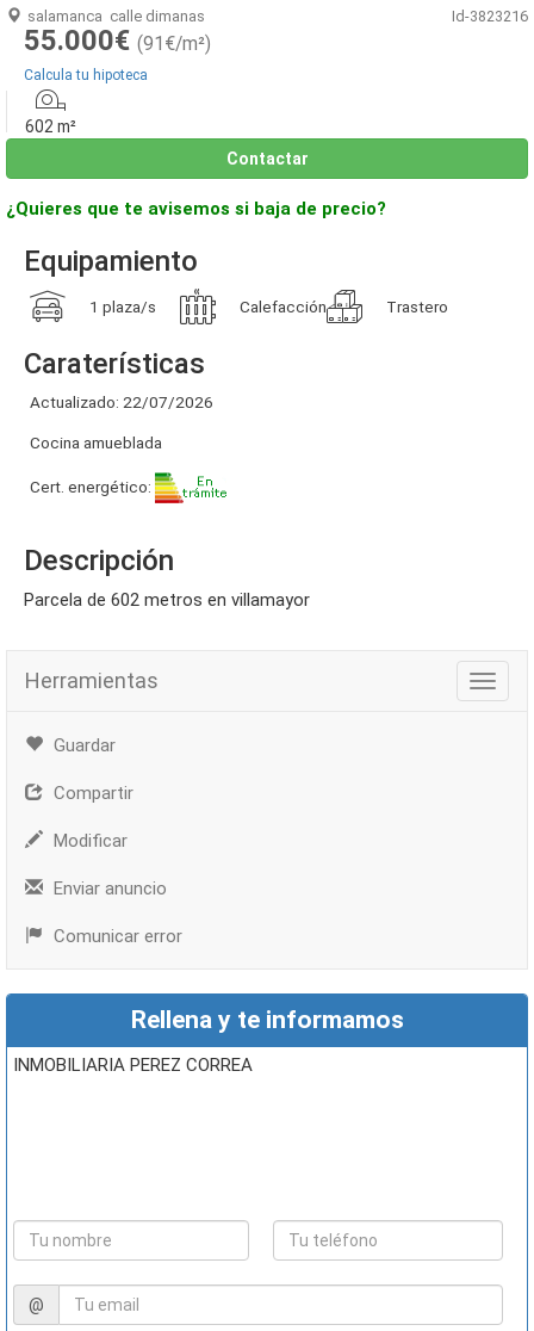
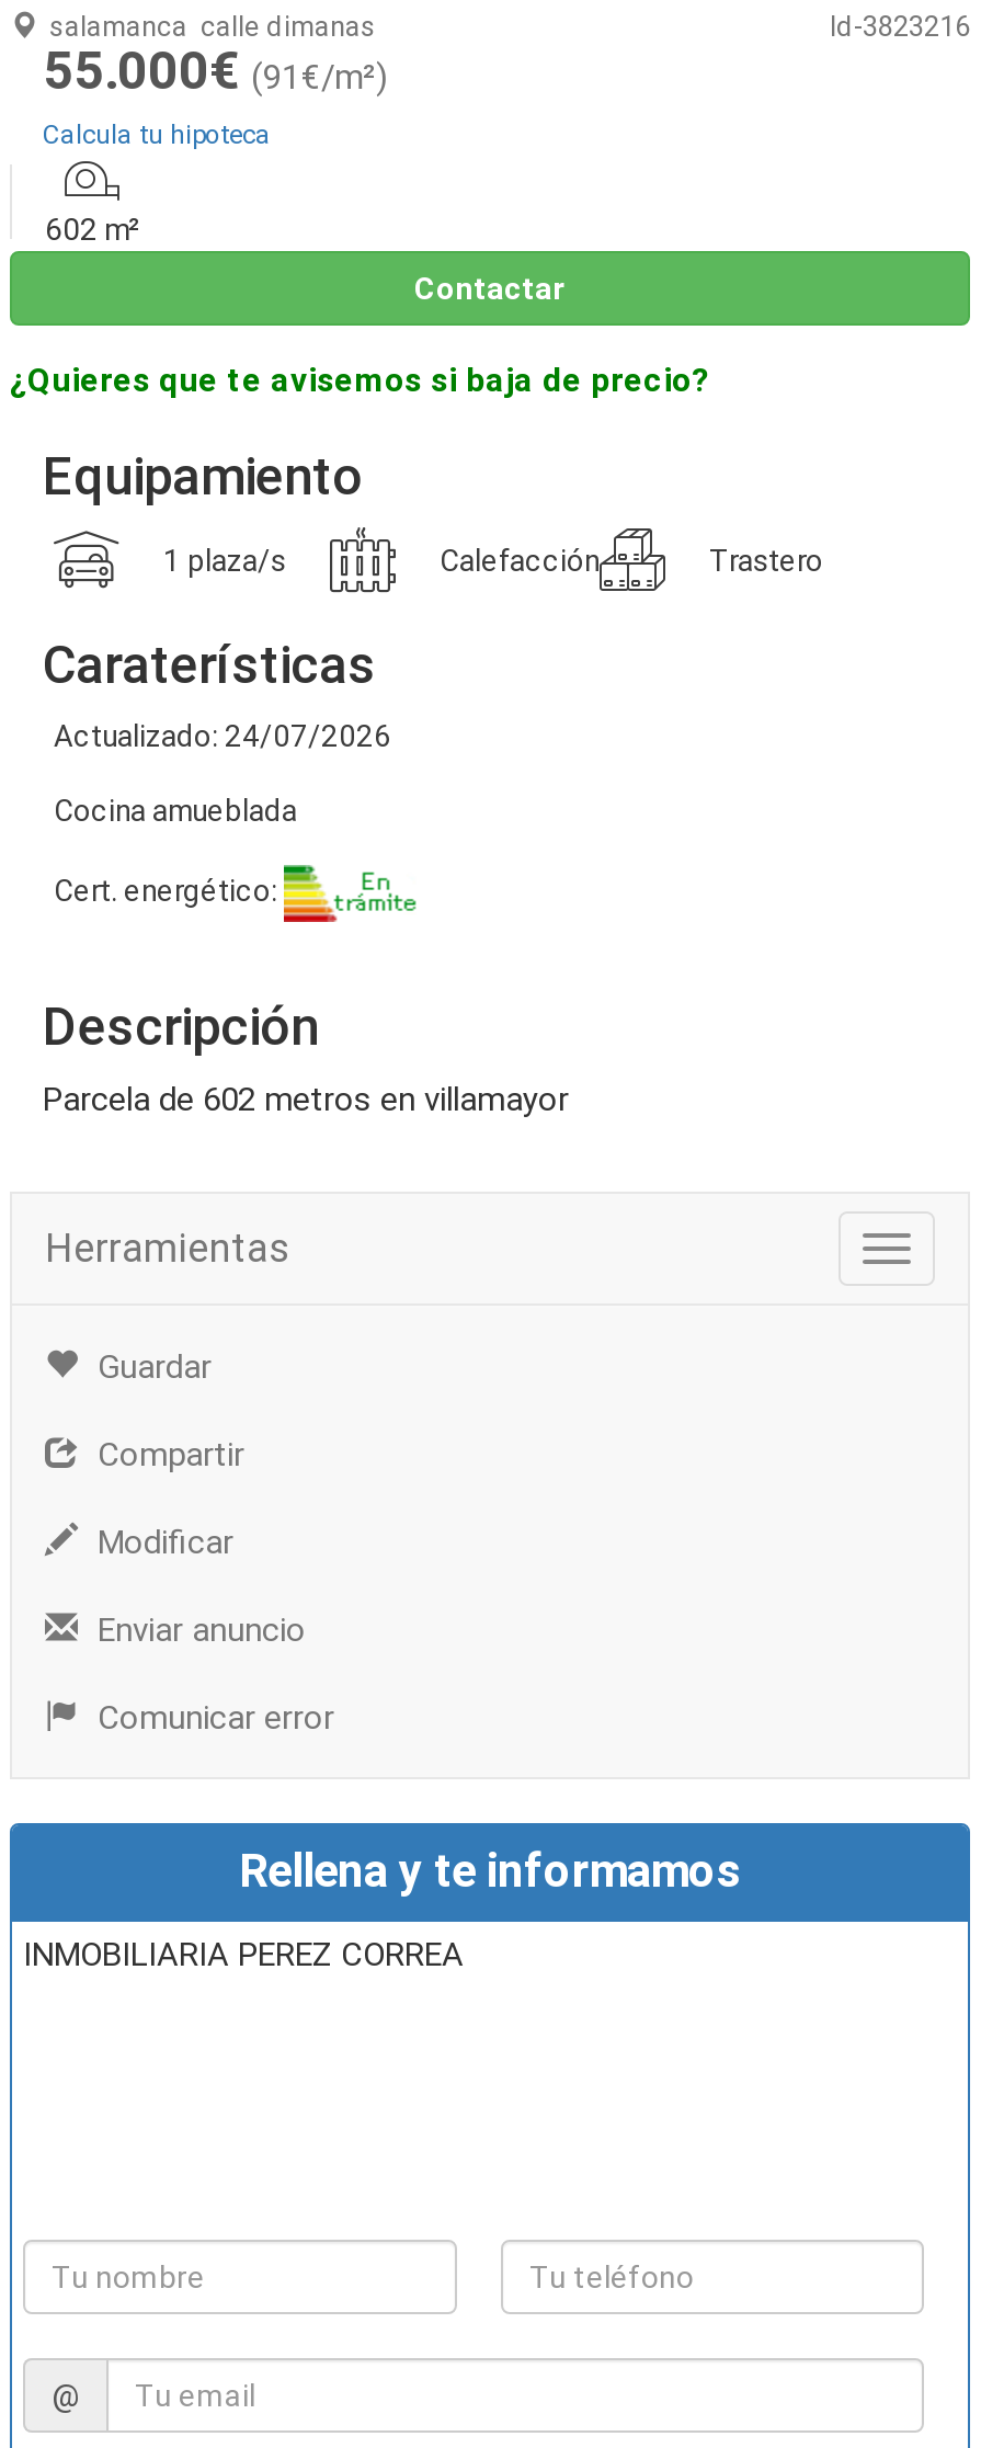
- Actualizado: 22/07/2026
+ Actualizado: 24/07/2026
